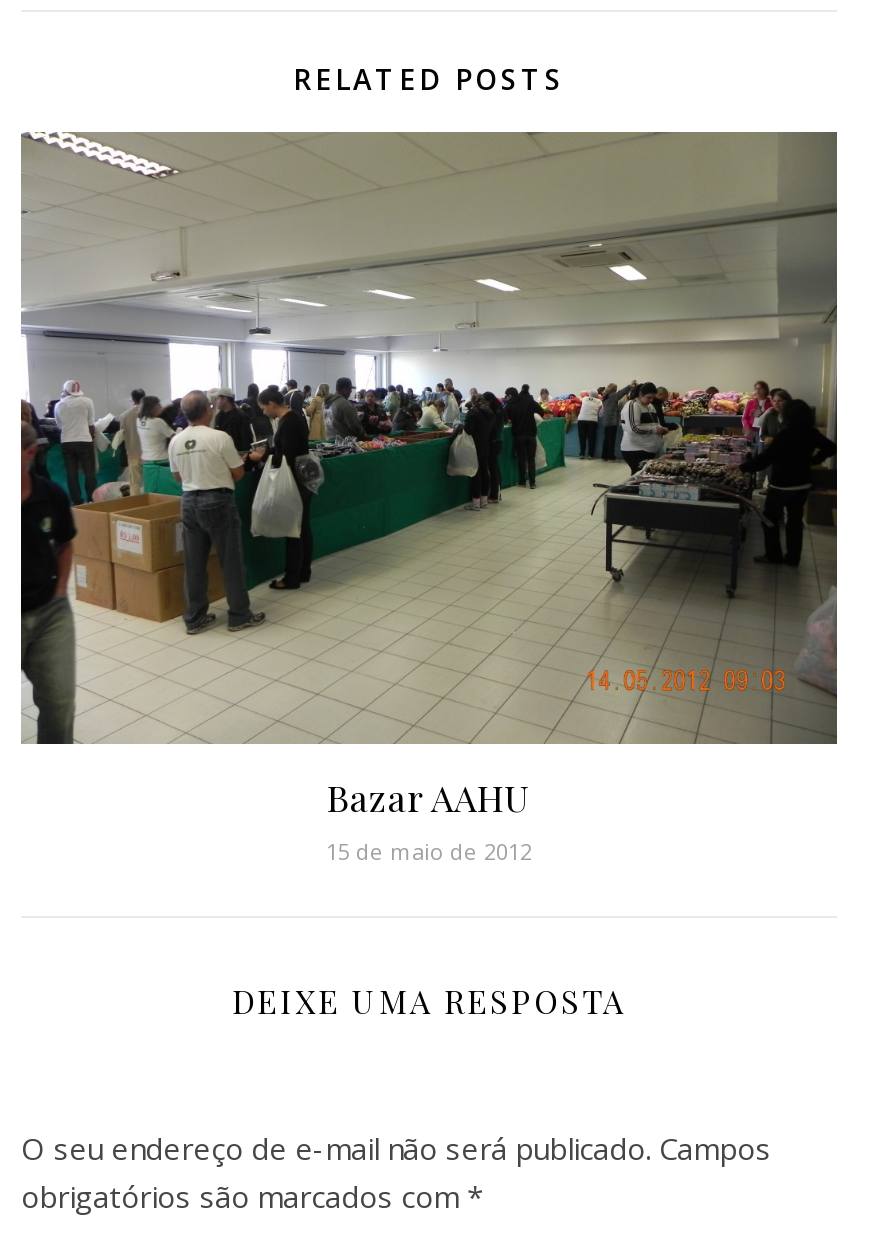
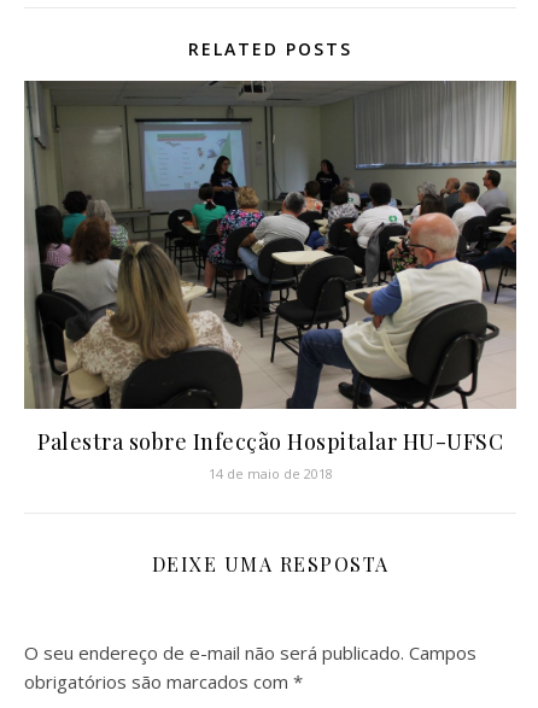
- [image]
+ [image]

- Bazar AAHU
- 15 de maio de 2012
+ Palestra sobre Infecção Hospitalar HU-UFSC
+ 14 de maio de 2018
